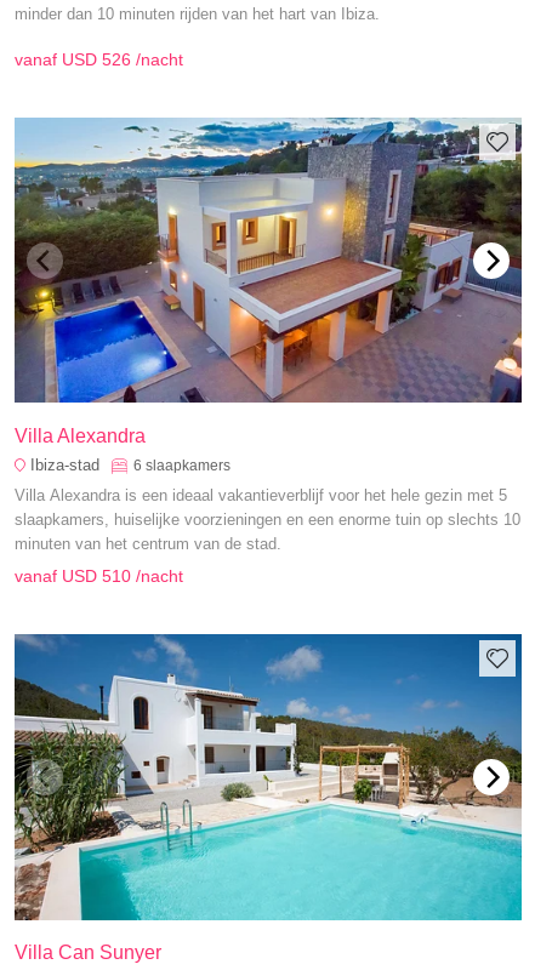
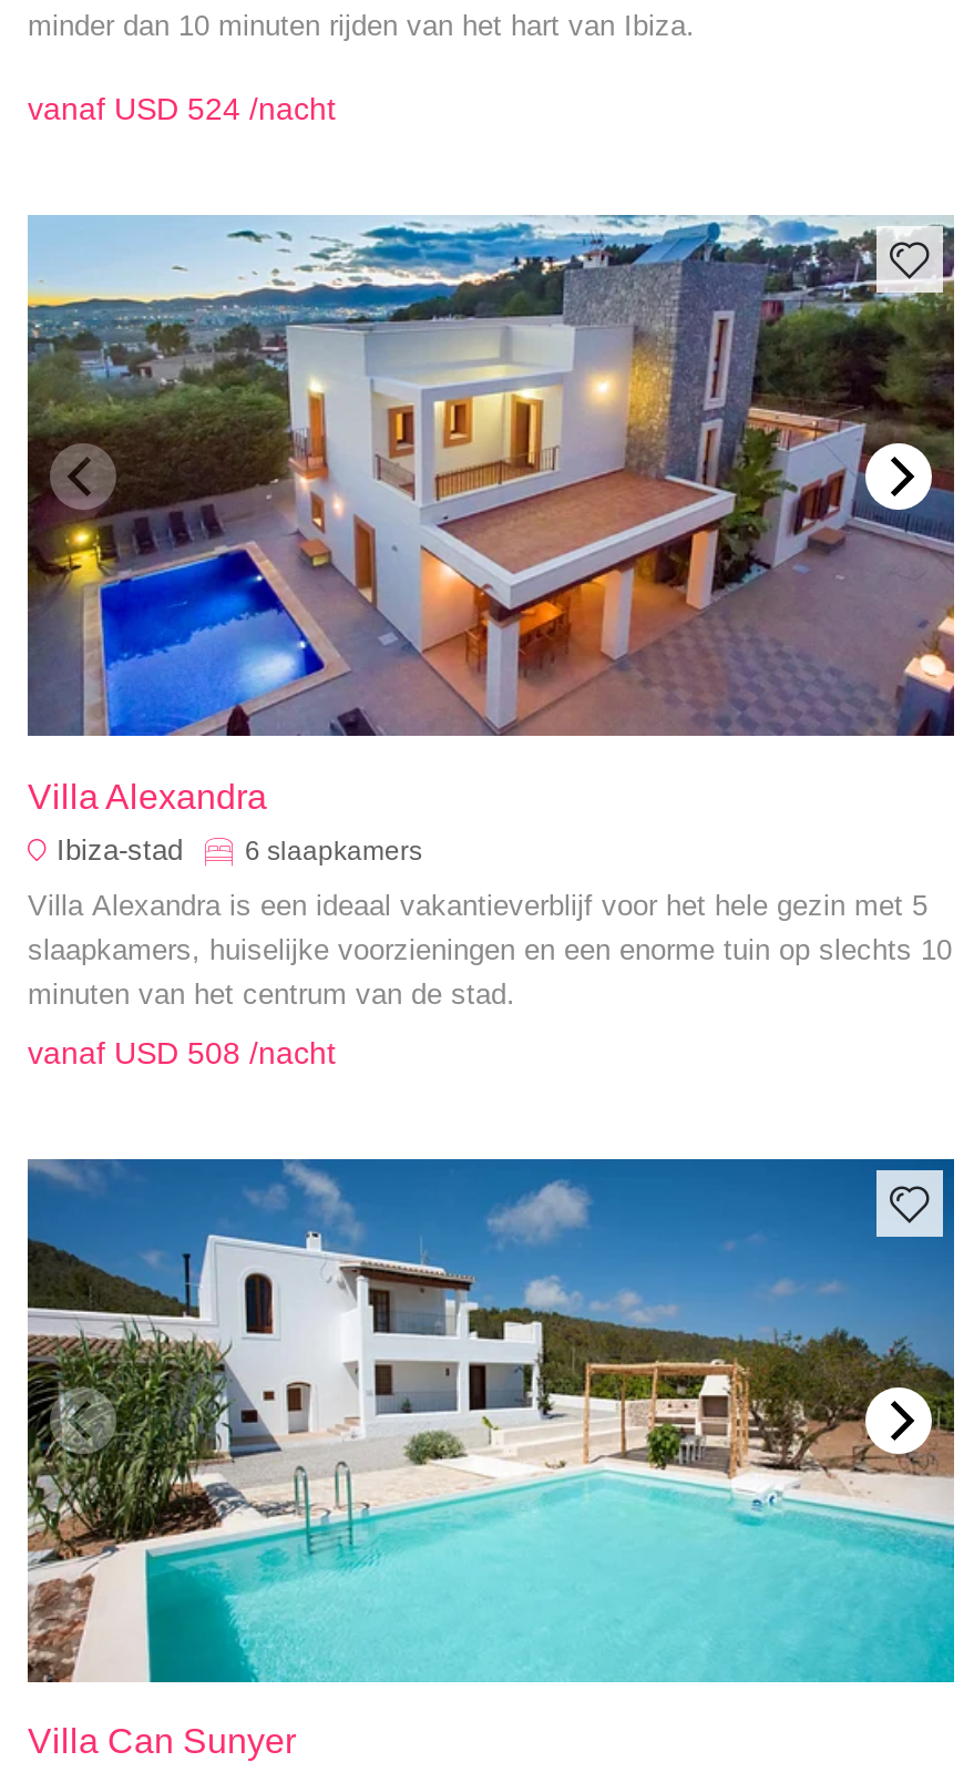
- vanaf USD 526 /nacht
+ vanaf USD 524 /nacht

- vanaf USD 510 /nacht
+ vanaf USD 508 /nacht
